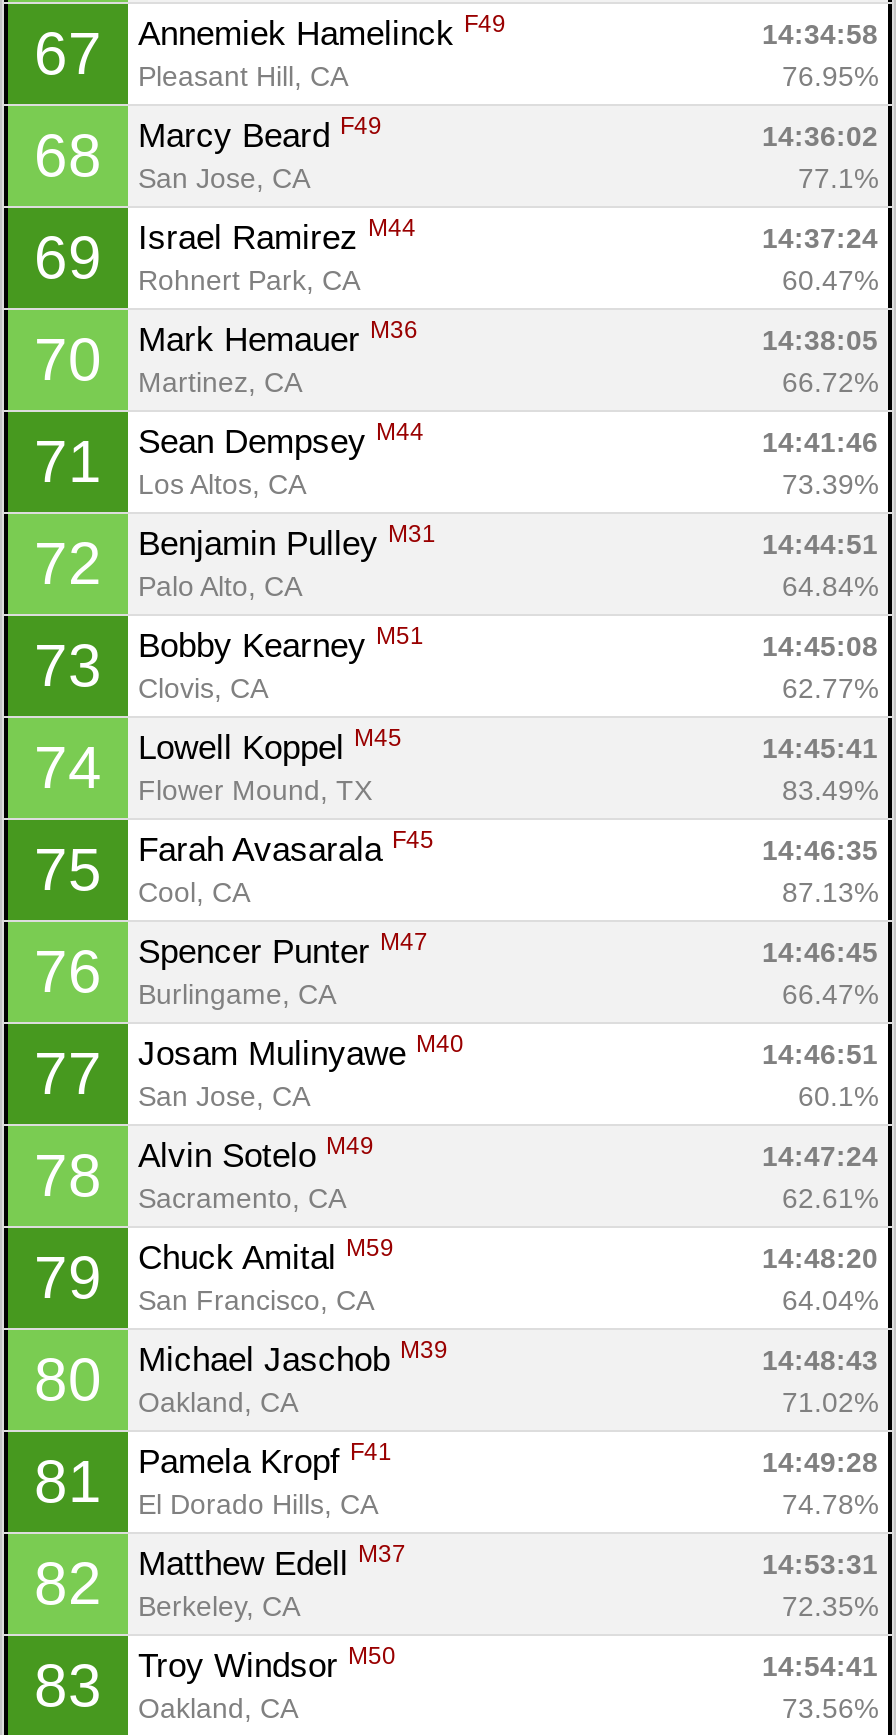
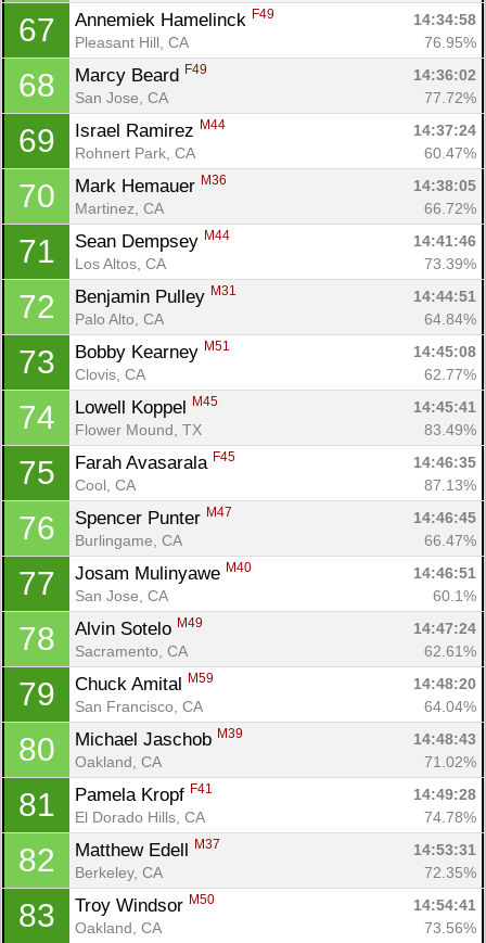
- 77.1%
+ 77.72%
